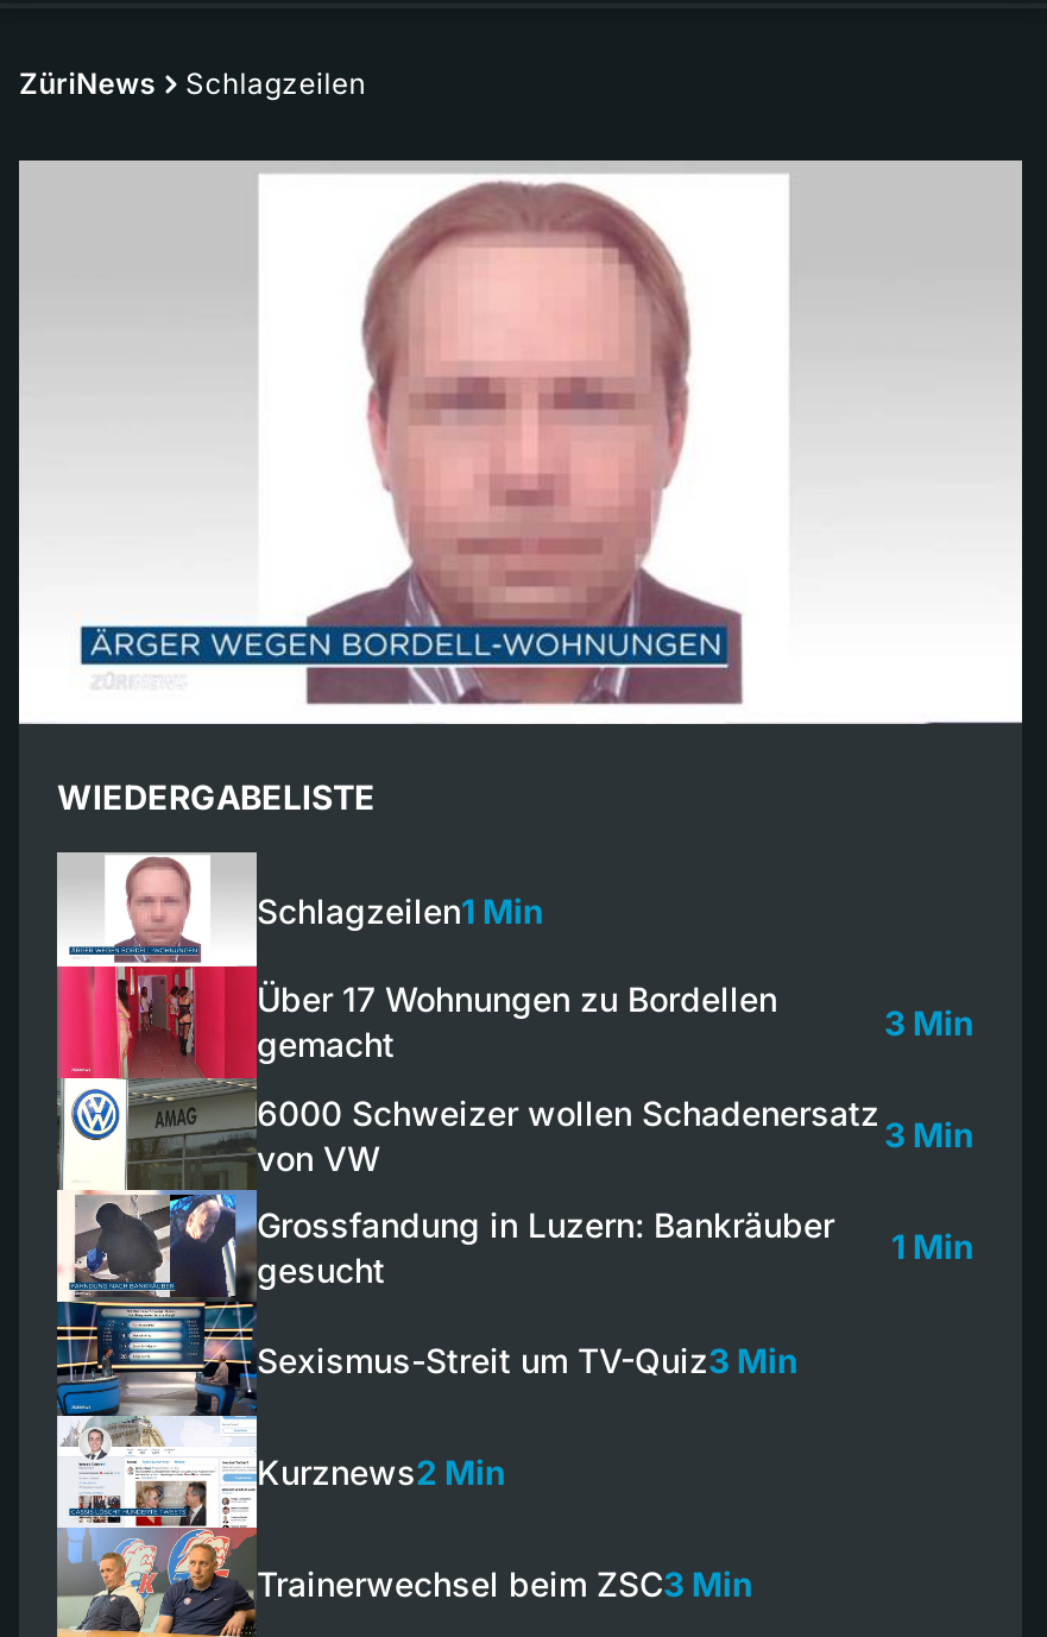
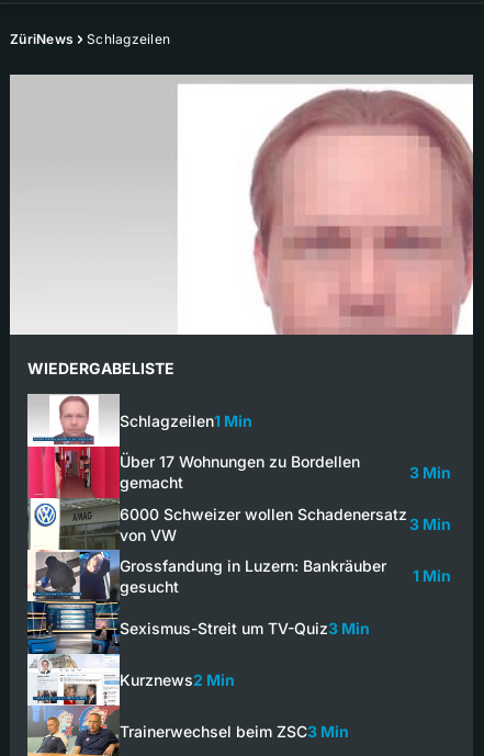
- [image]
+ [image]
